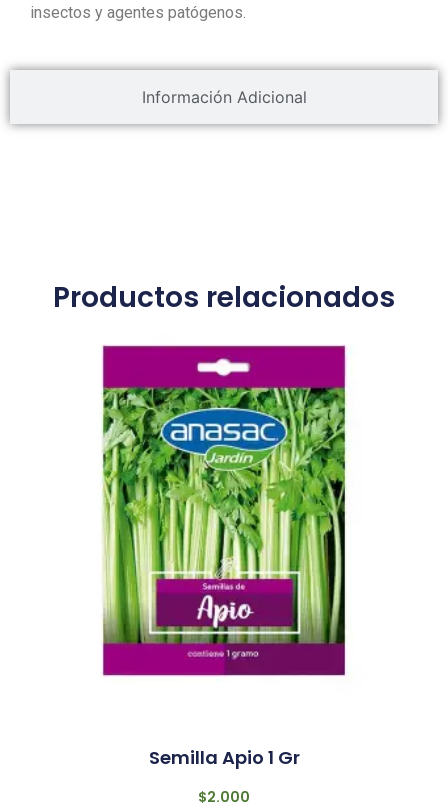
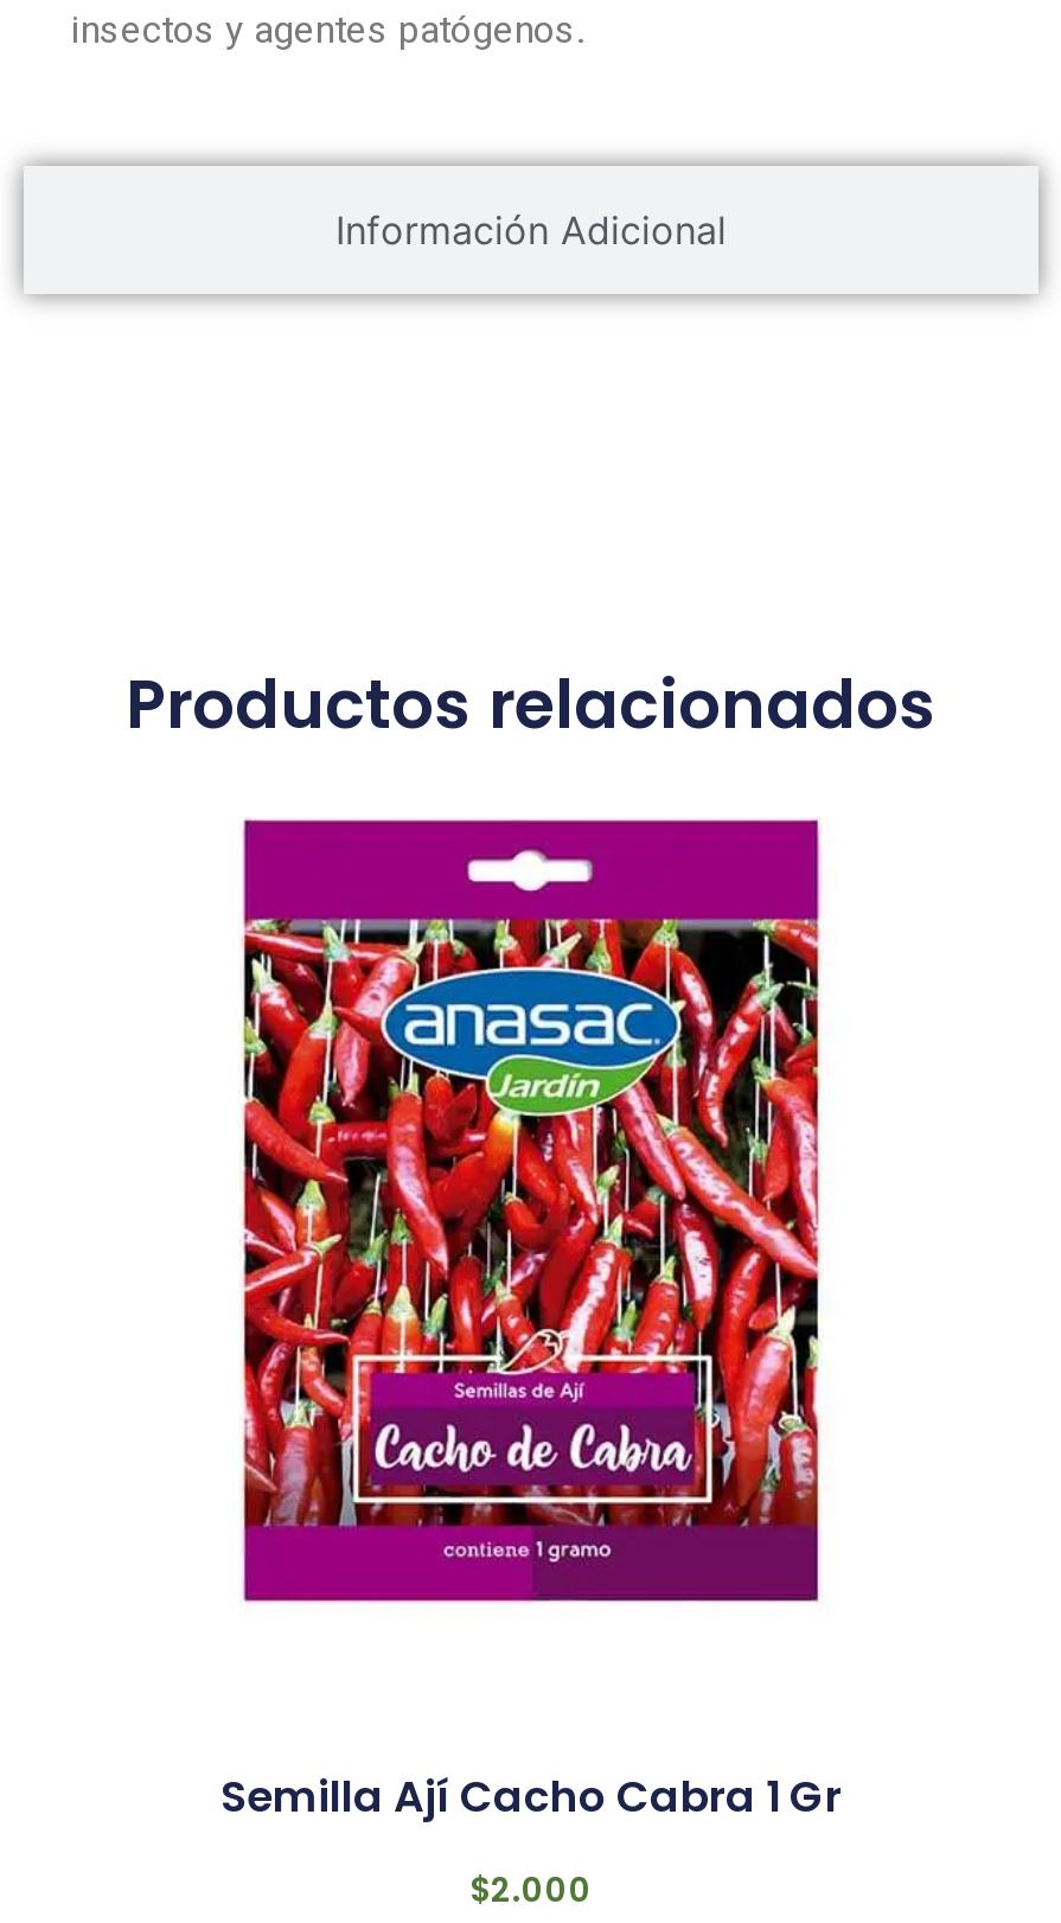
- [image]
+ [image]

- Semilla Apio 1 Gr
+ Semilla Ají Cacho Cabra 1 Gr
